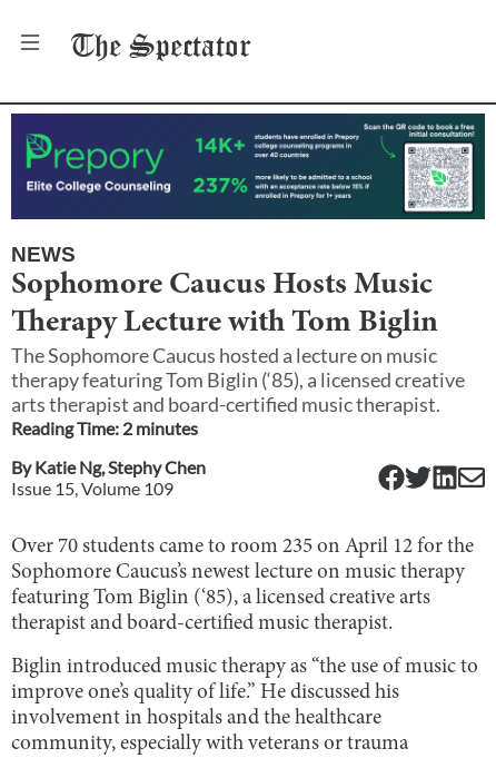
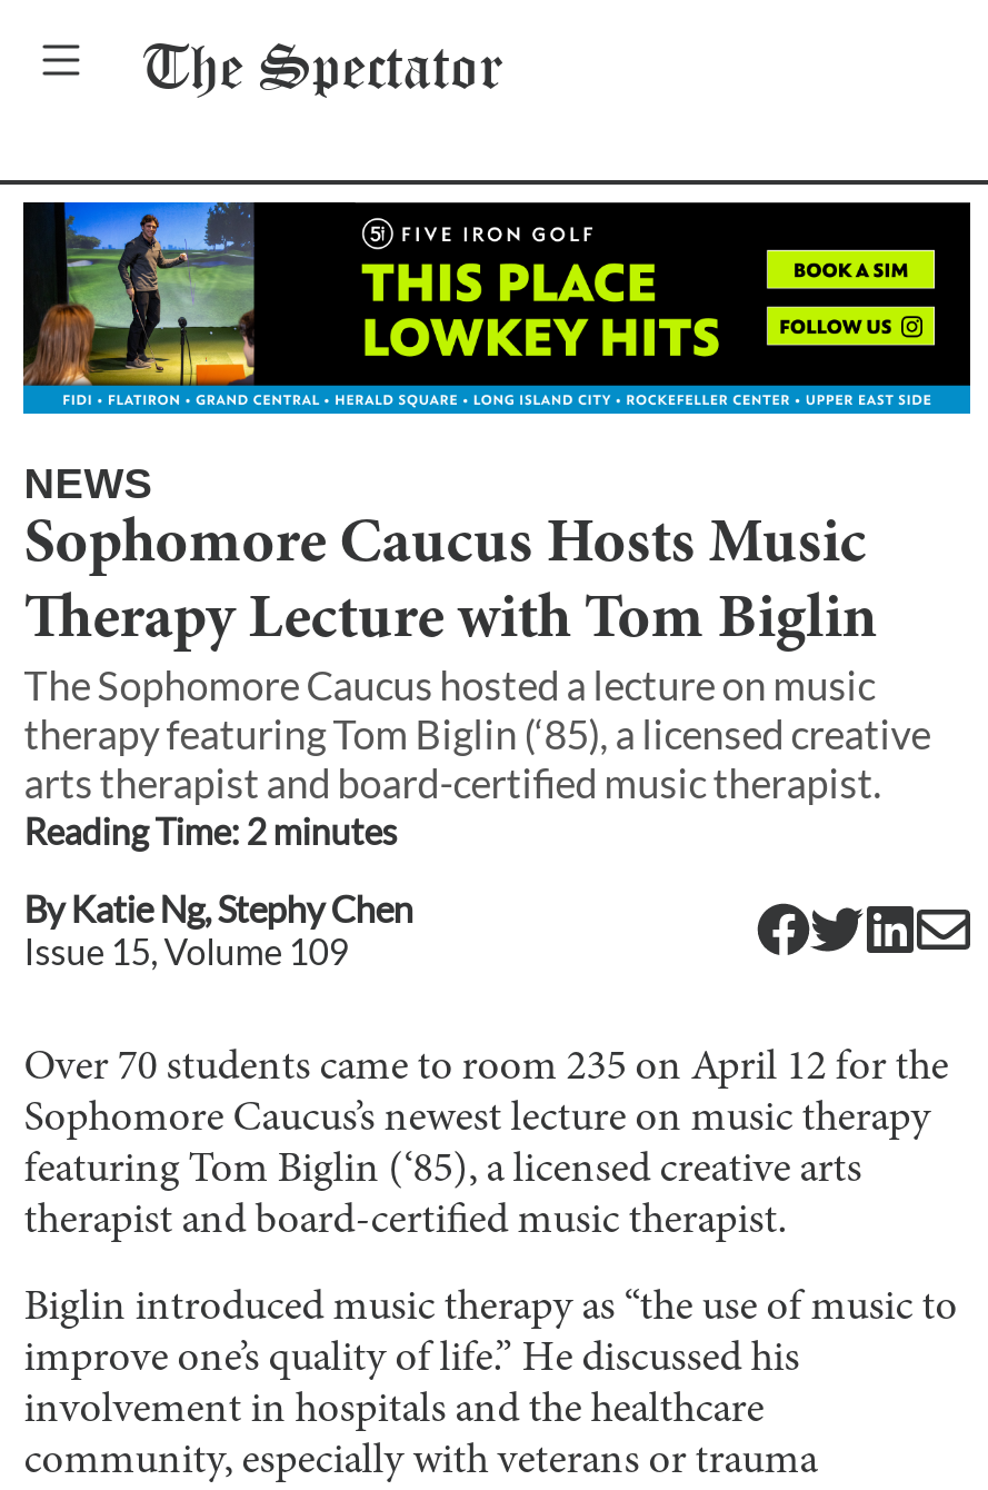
- [image]
+ [image]
